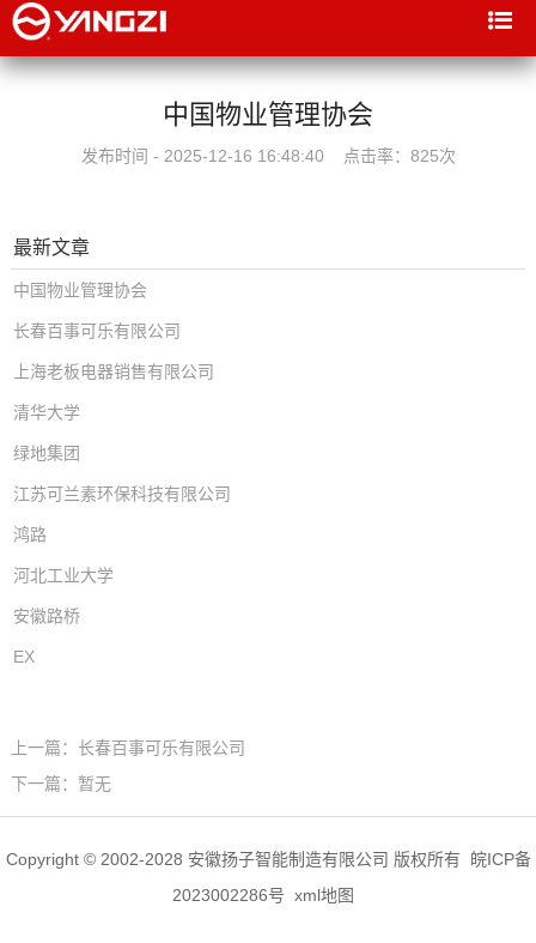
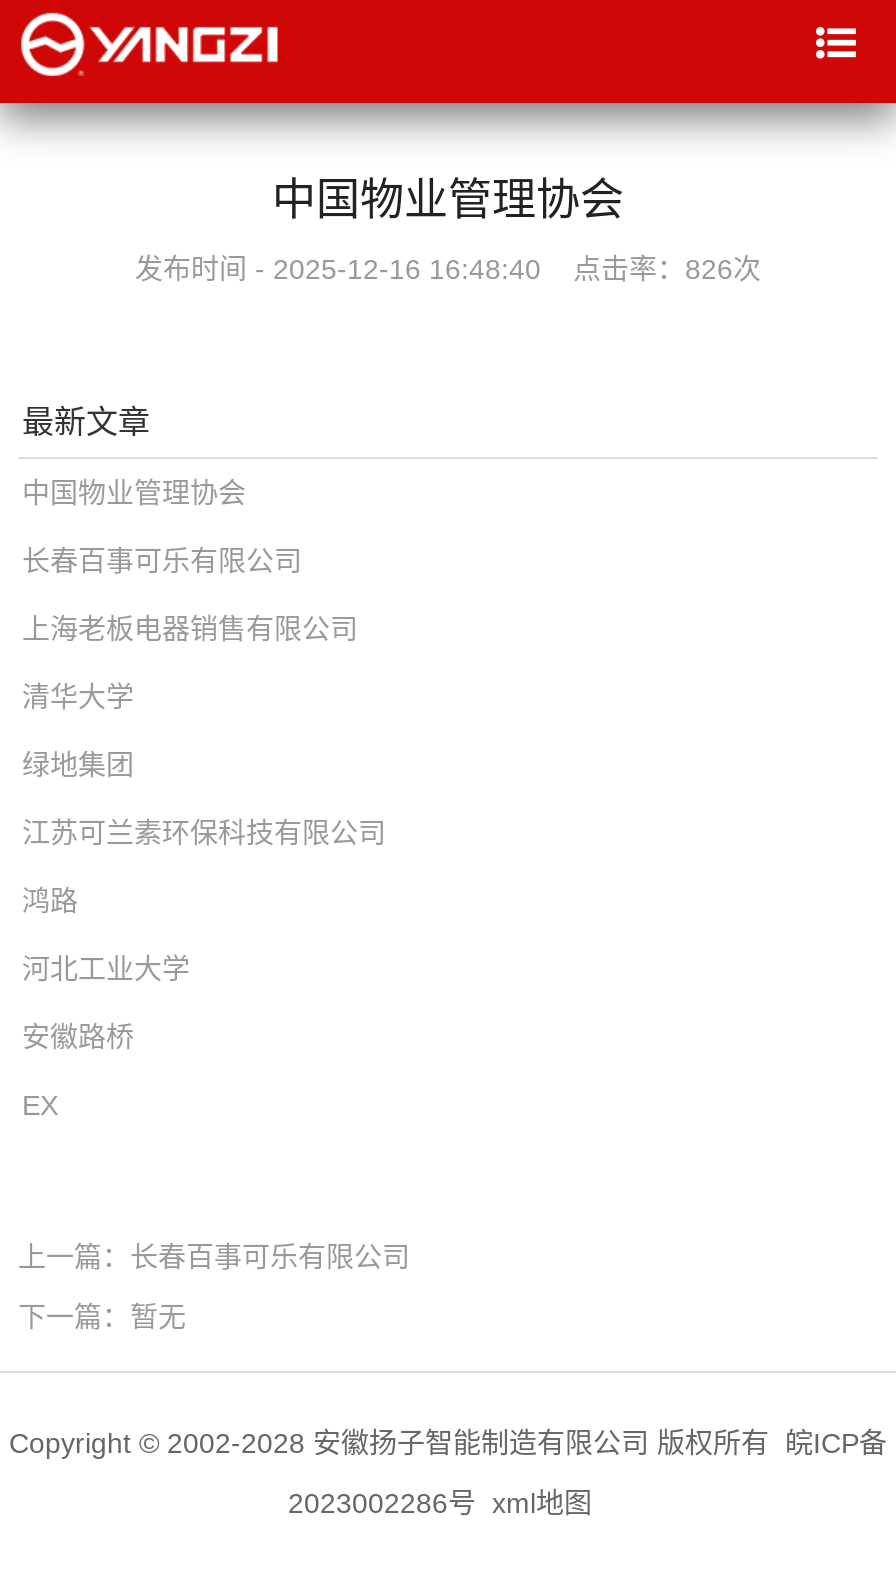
- 发布时间 - 2025-12-16 16:48:40 点击率：825次
+ 发布时间 - 2025-12-16 16:48:40 点击率：826次
